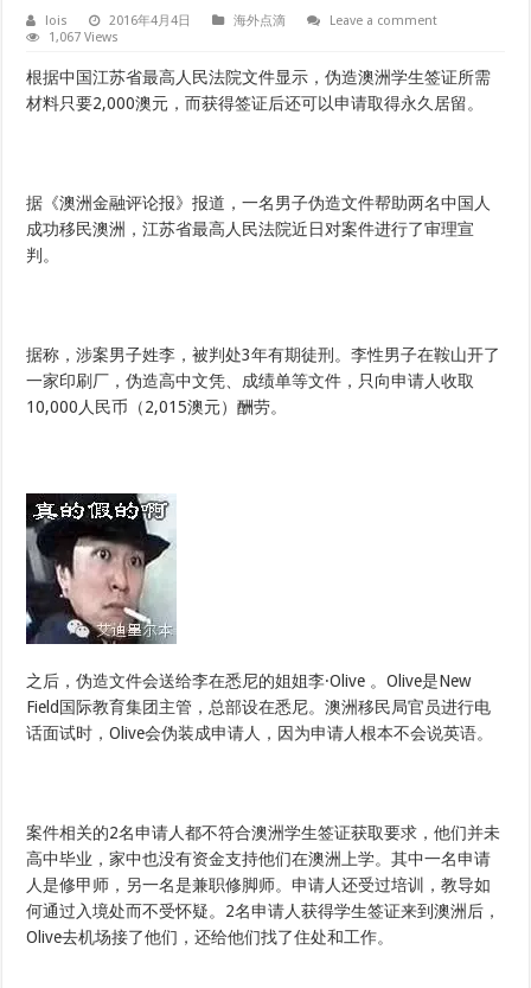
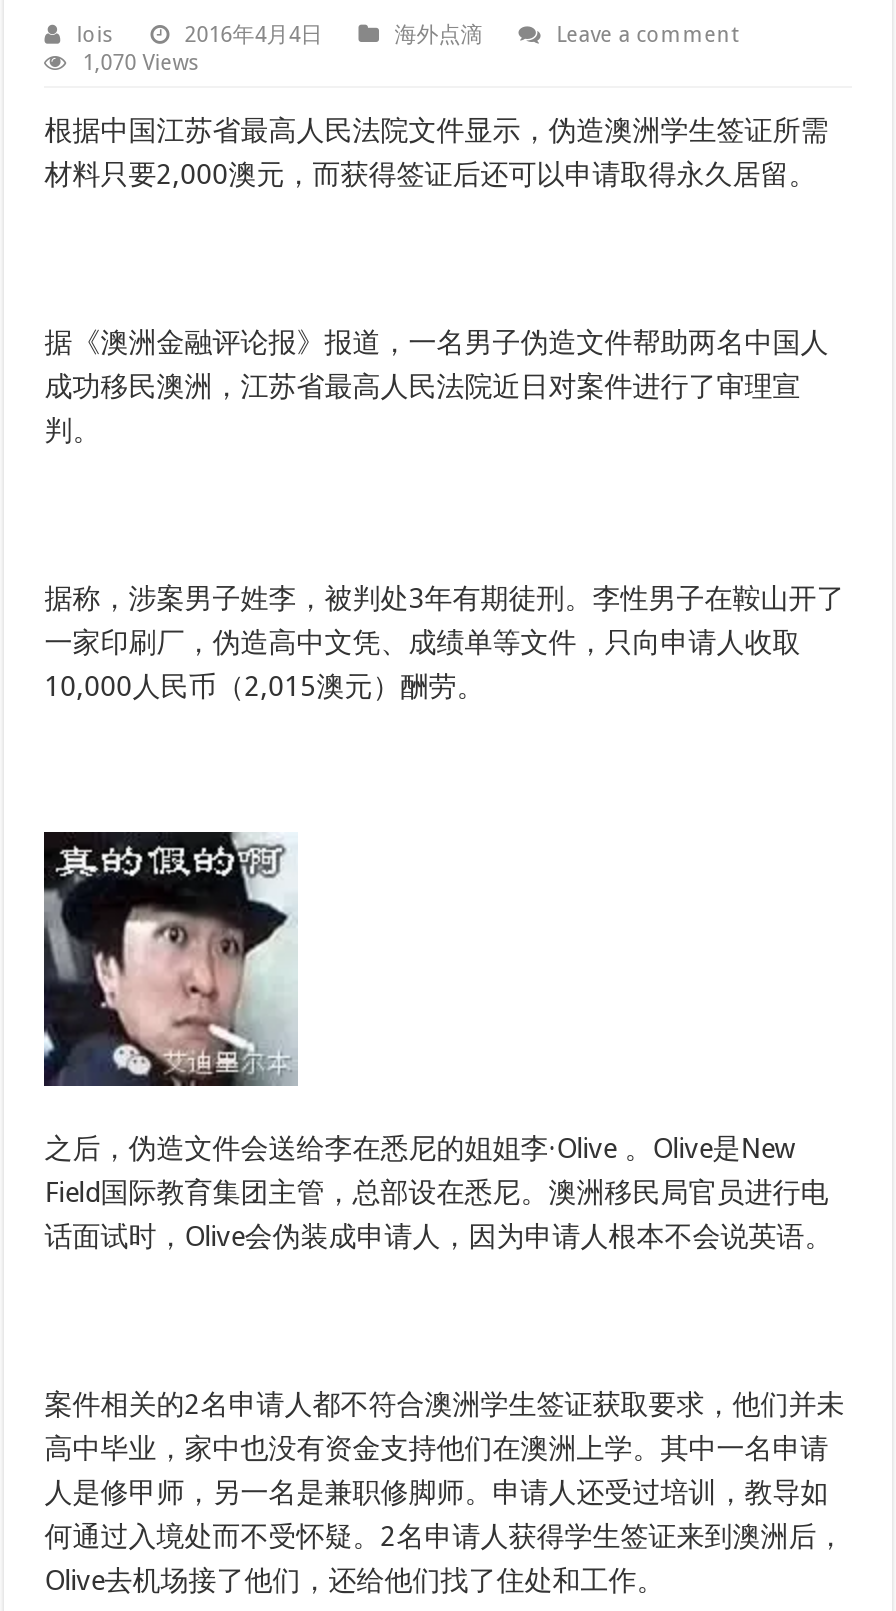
- 1,067 Views
+ 1,070 Views
